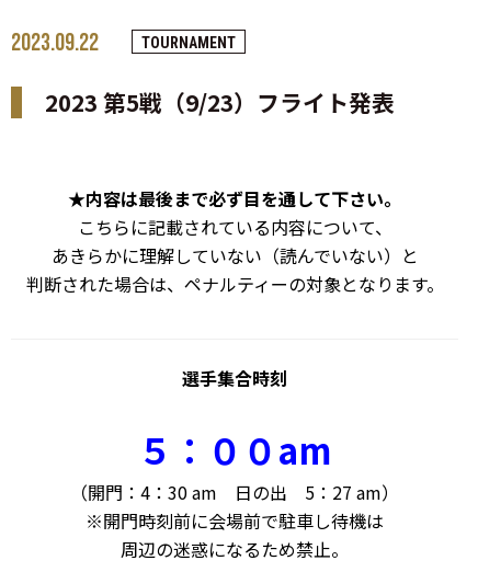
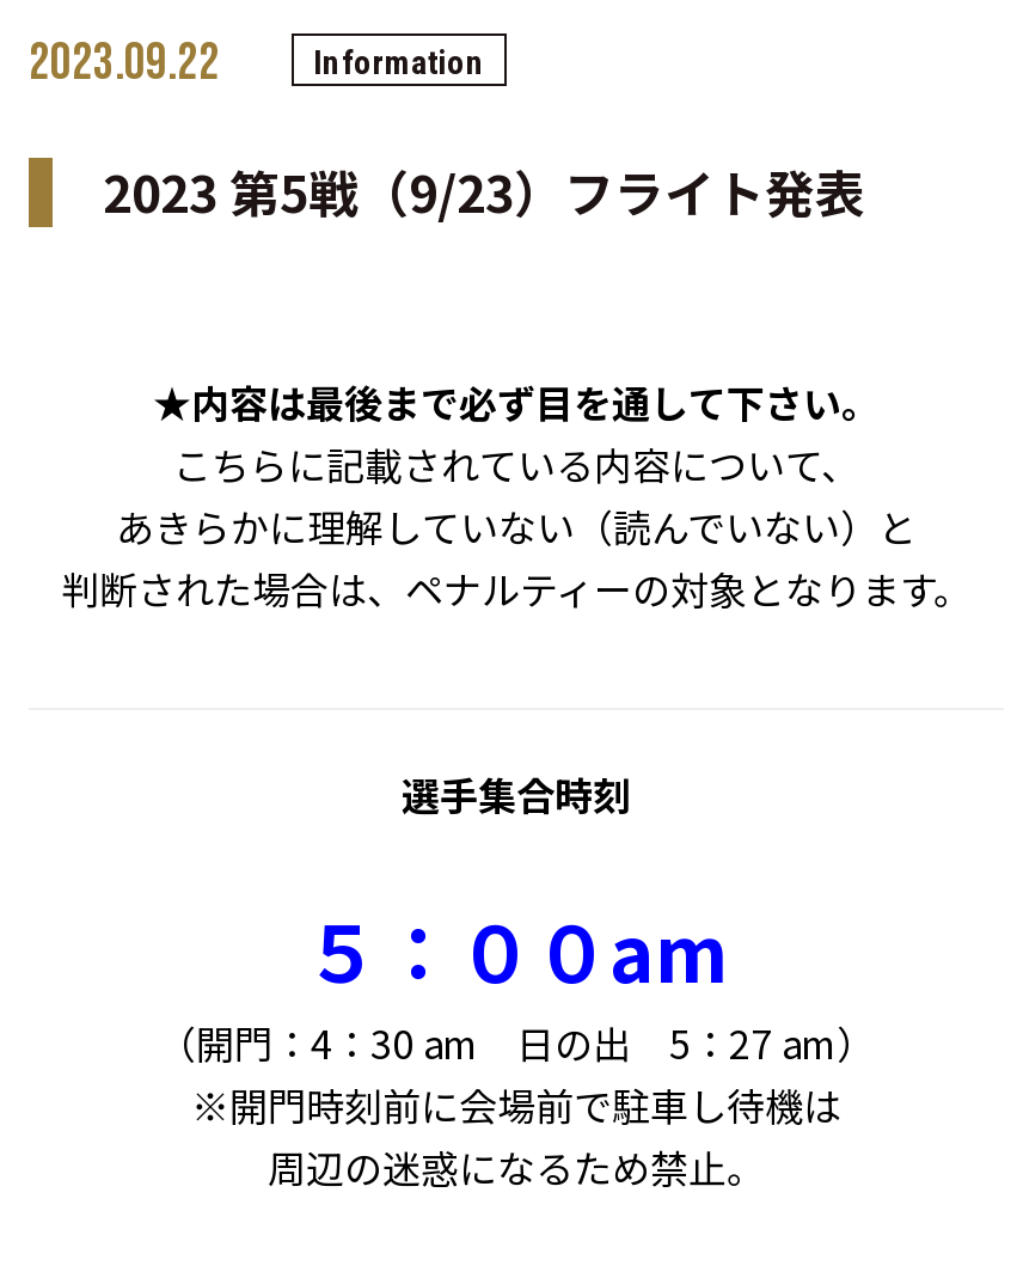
- TOURNAMENT
+ Information
